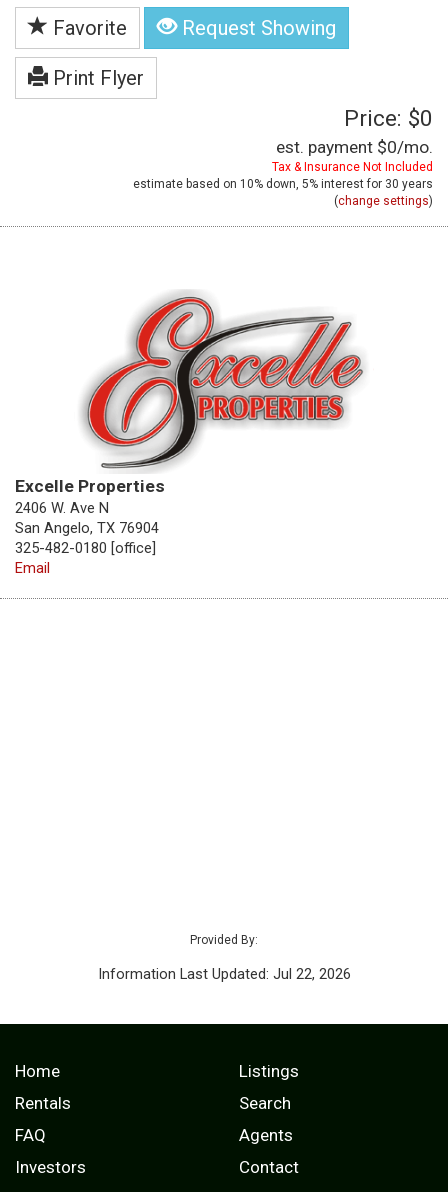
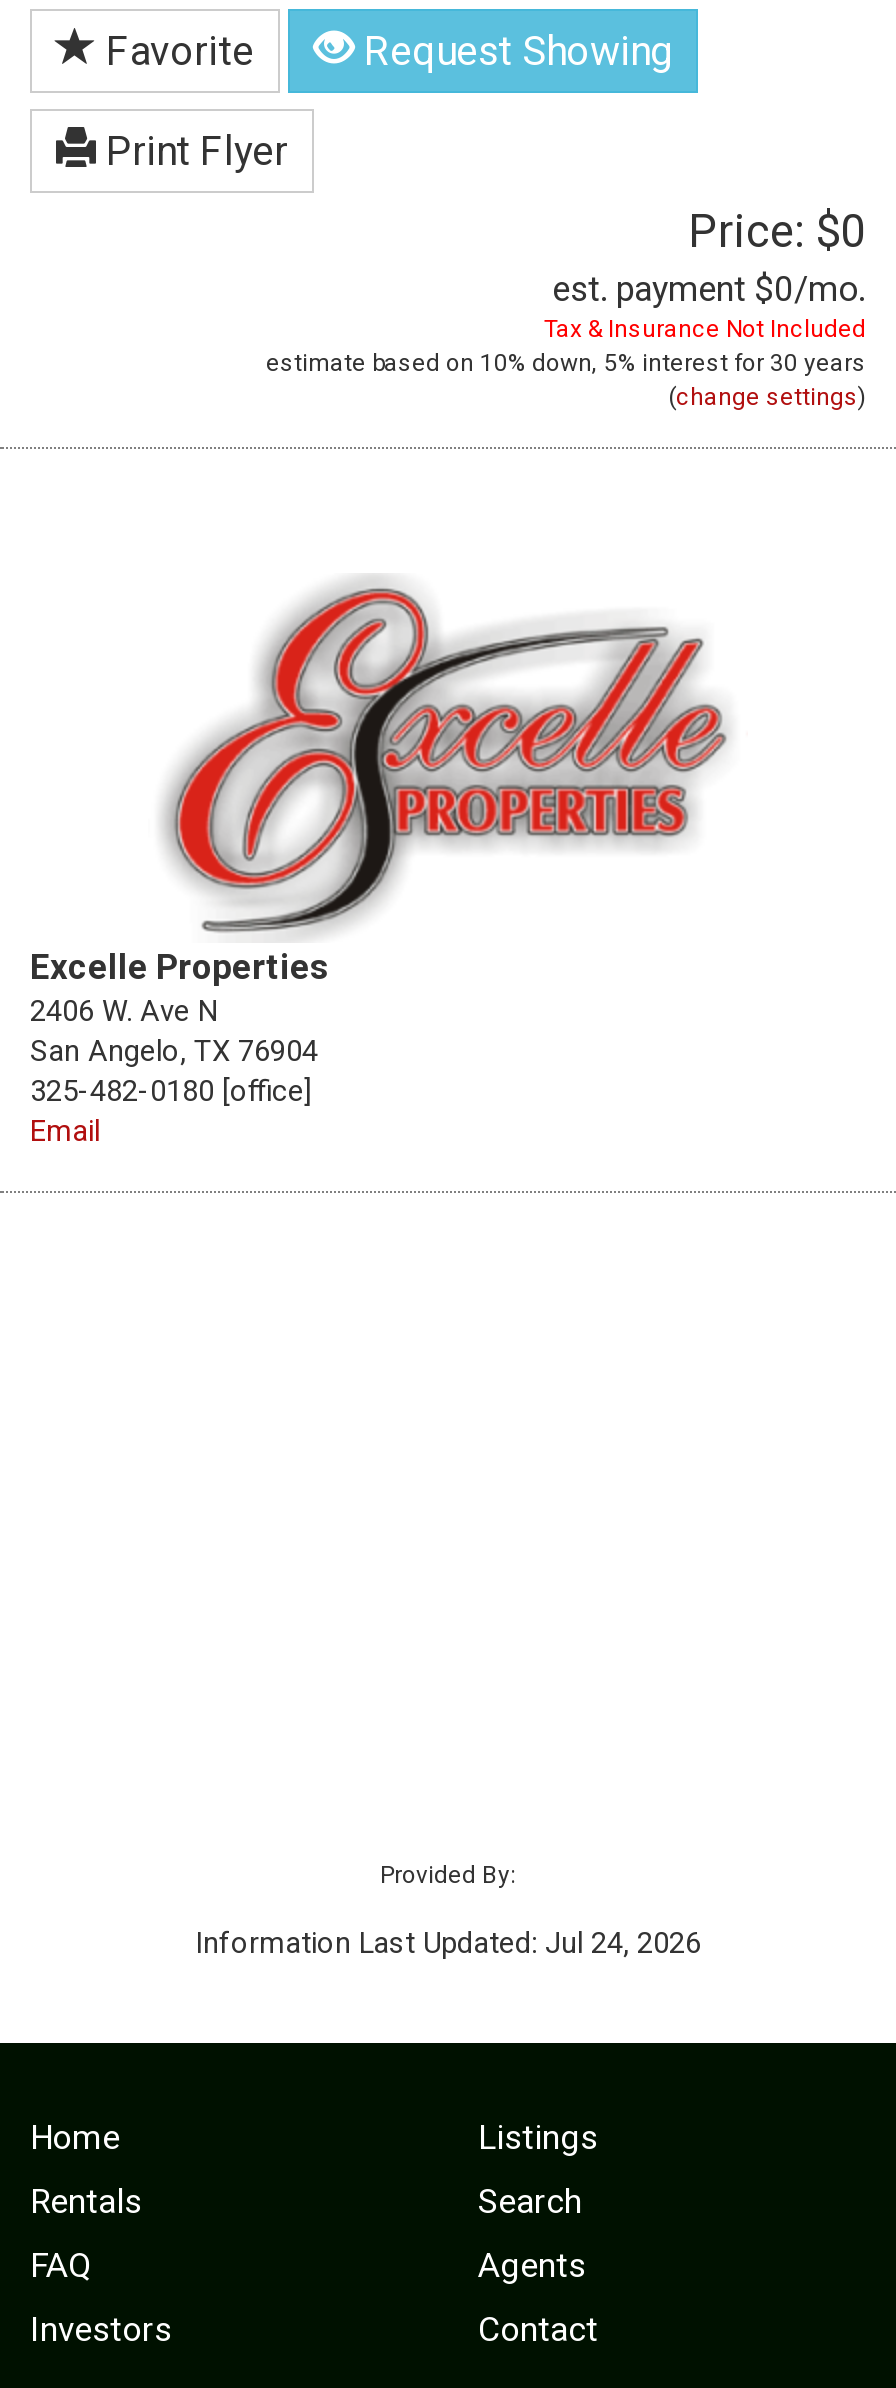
- Information Last Updated: Jul 22, 2026
+ Information Last Updated: Jul 24, 2026
